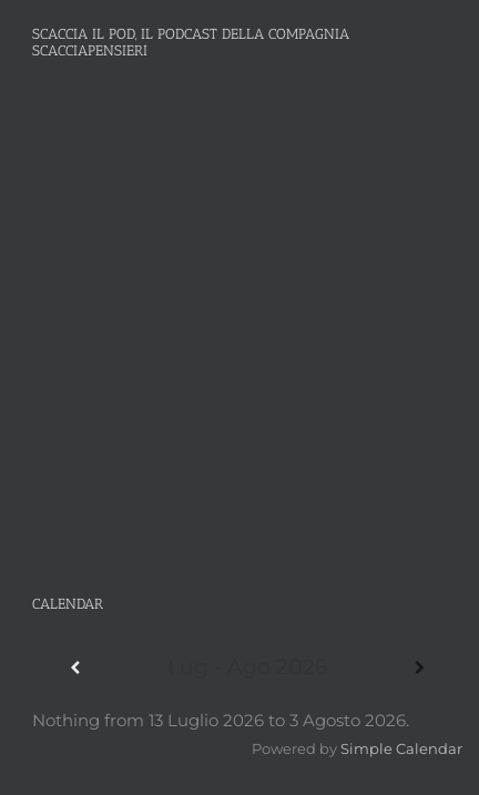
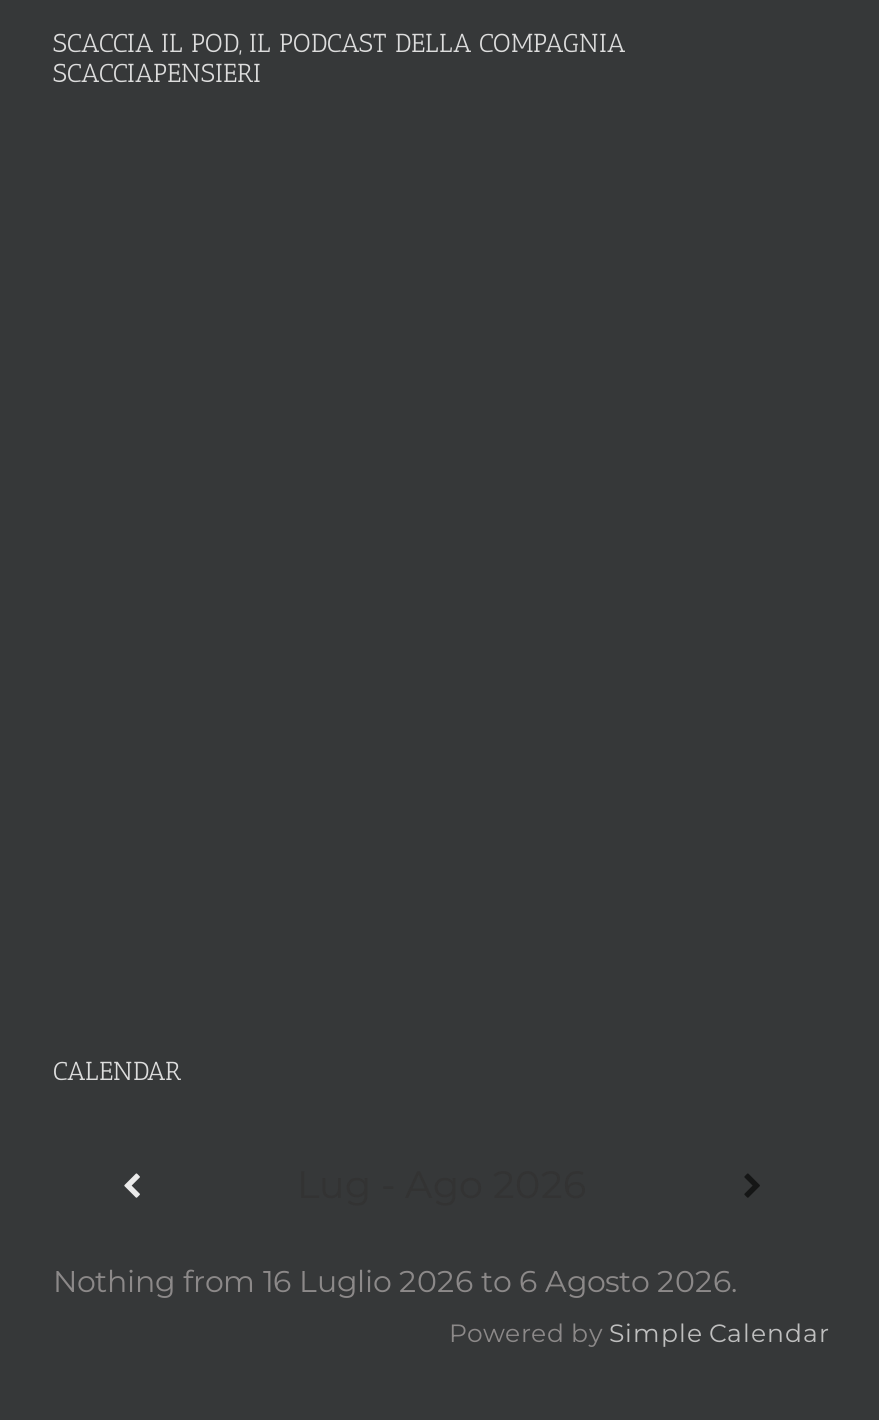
- Nothing from 13 Luglio 2026 to 3 Agosto 2026.
+ Nothing from 16 Luglio 2026 to 6 Agosto 2026.
